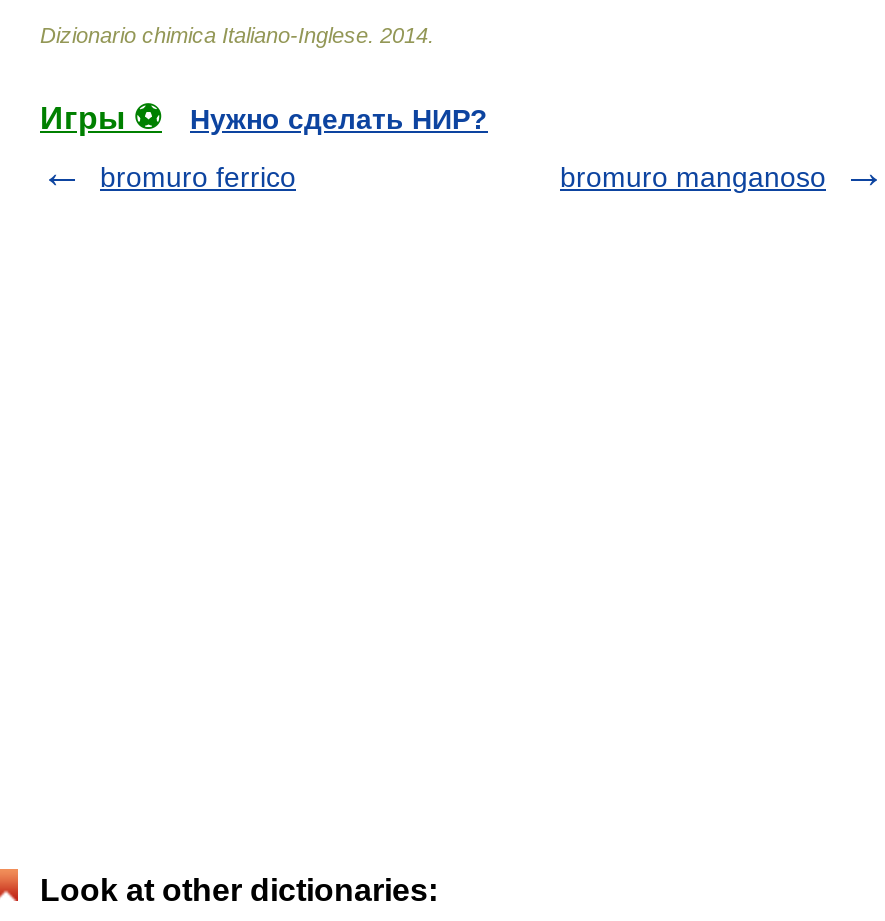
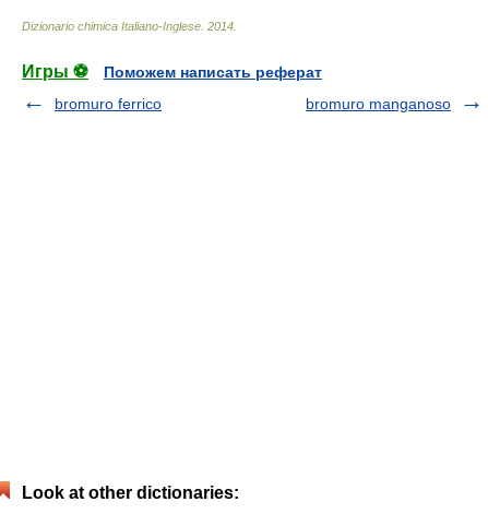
- Нужно сделать НИР?
+ Поможем написать реферат
